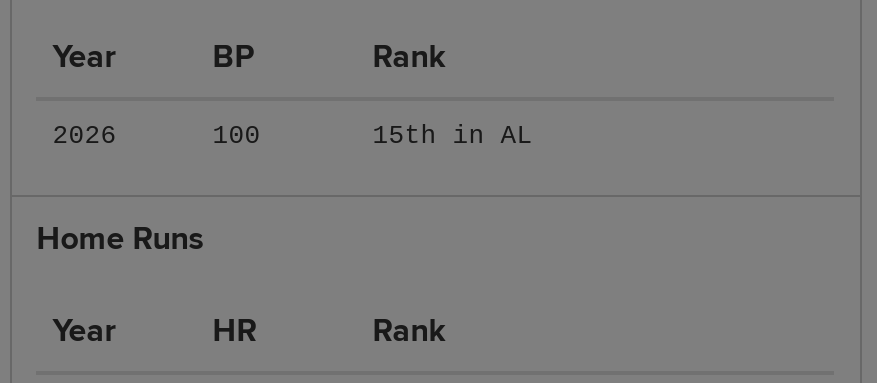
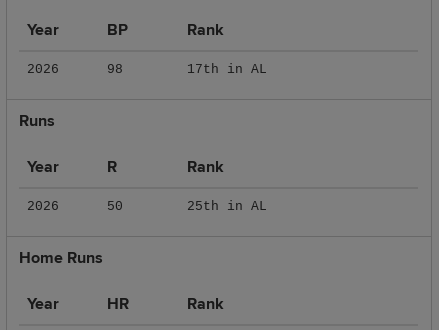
- 100
- 15th in AL
+ 98
+ 17th in AL
+ Runs
+ Year
+ R
+ Rank
+ 2026
+ 50
+ 25th in AL
